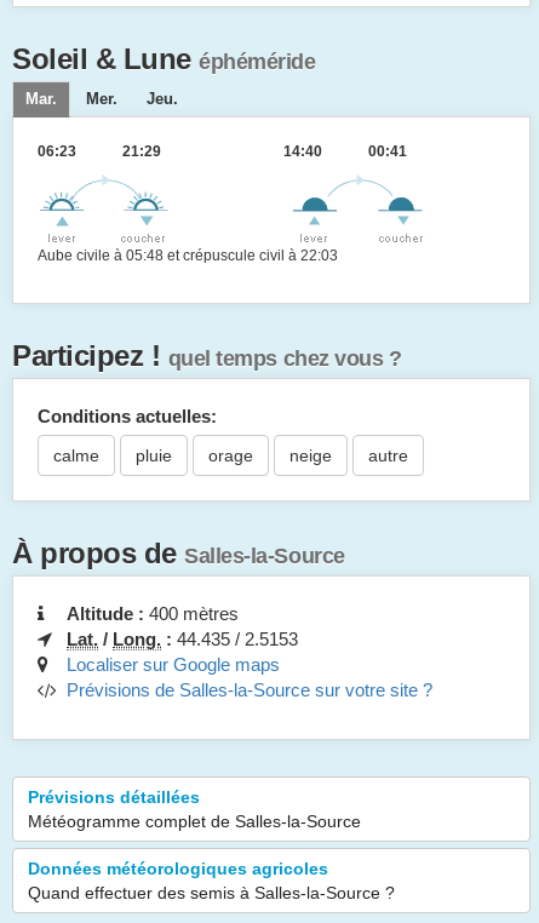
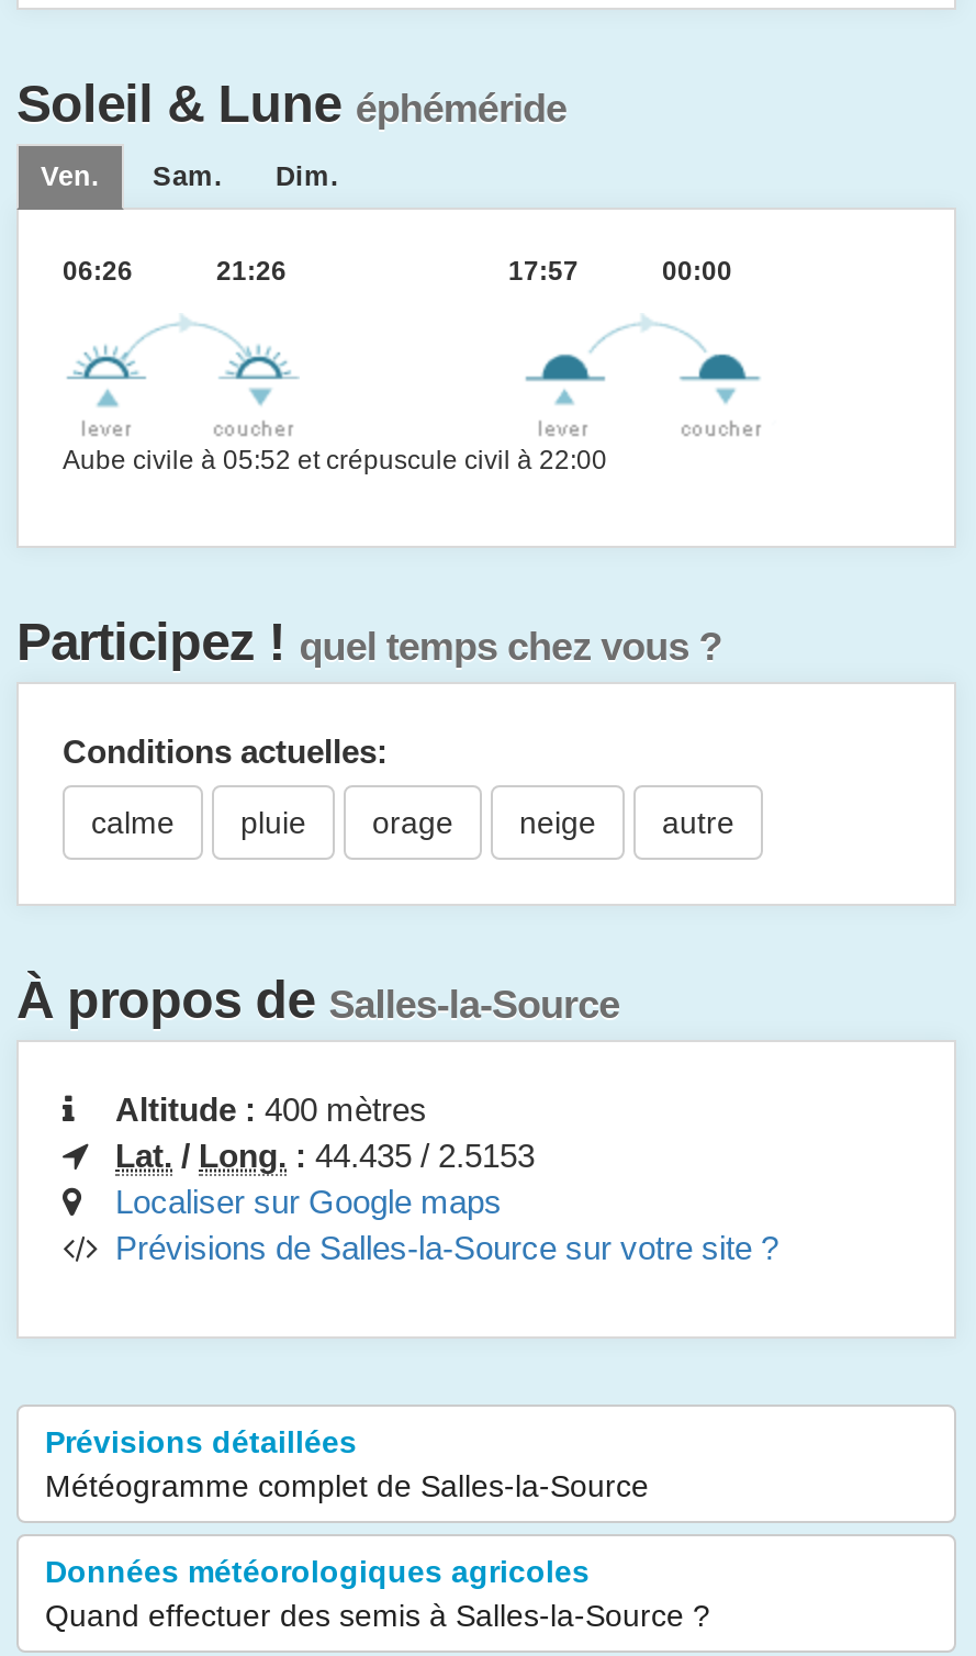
- Mar.
- Mer.
- Jeu.
+ Ven.
+ Sam.
+ Dim.

- 06:23
- 21:29
- 14:40
- 00:41
+ 06:26
+ 21:26
+ 17:57
+ 00:00

- Aube civile à 05:48 et crépuscule civil à 22:03
+ Aube civile à 05:52 et crépuscule civil à 22:00
